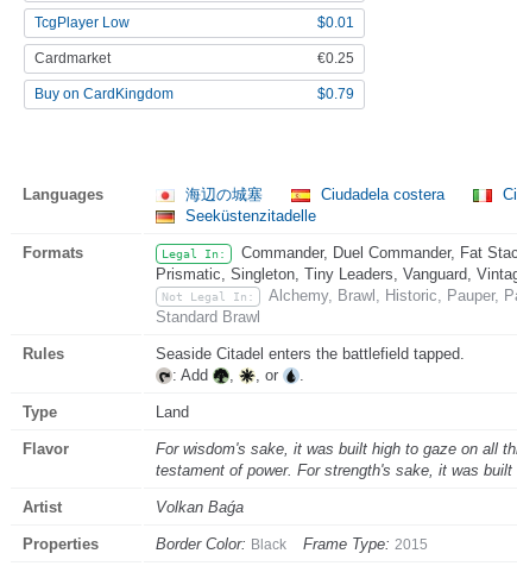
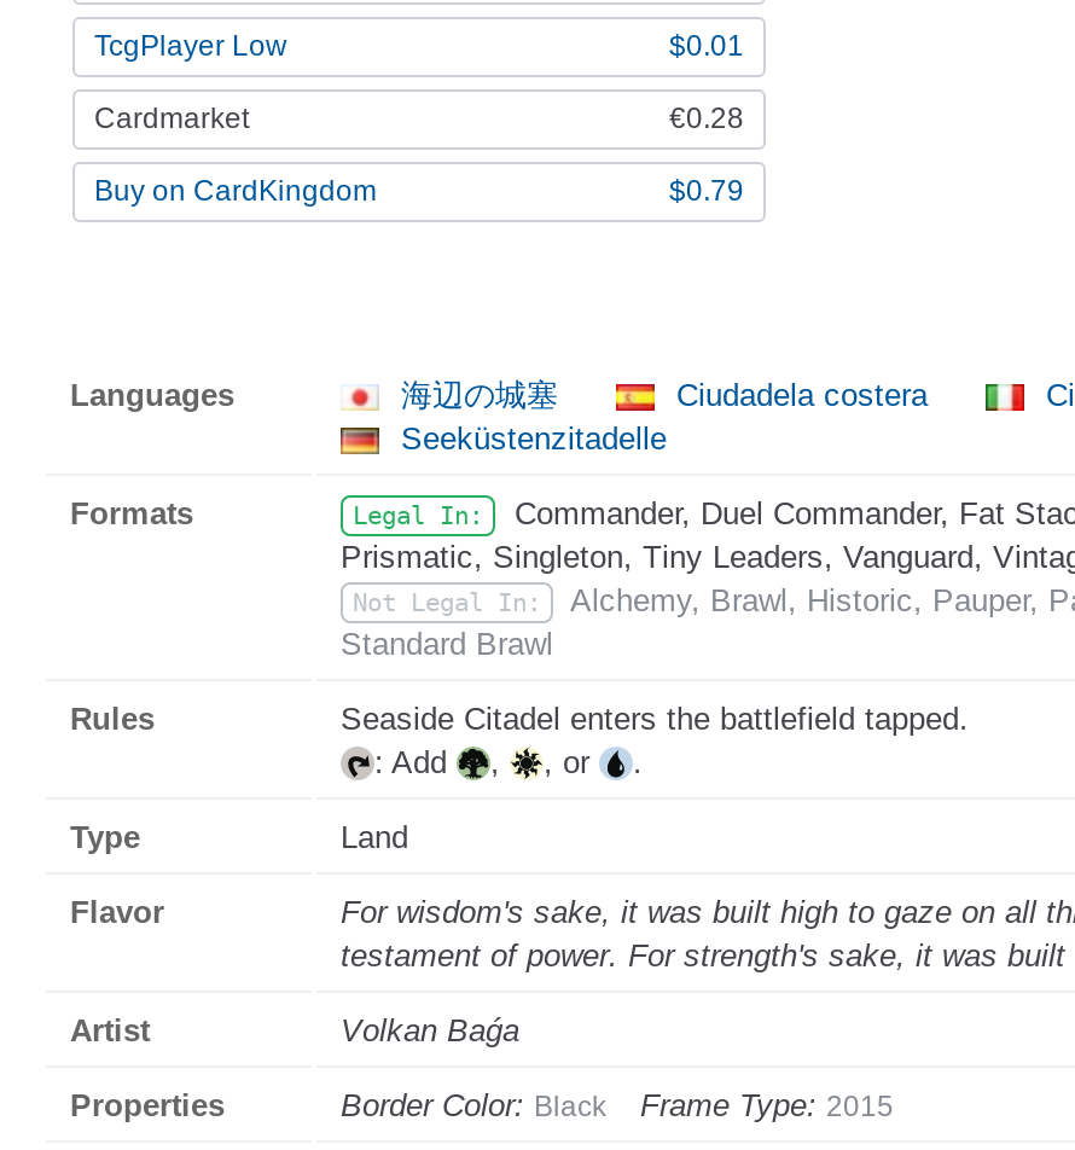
- €0.25
+ €0.28
